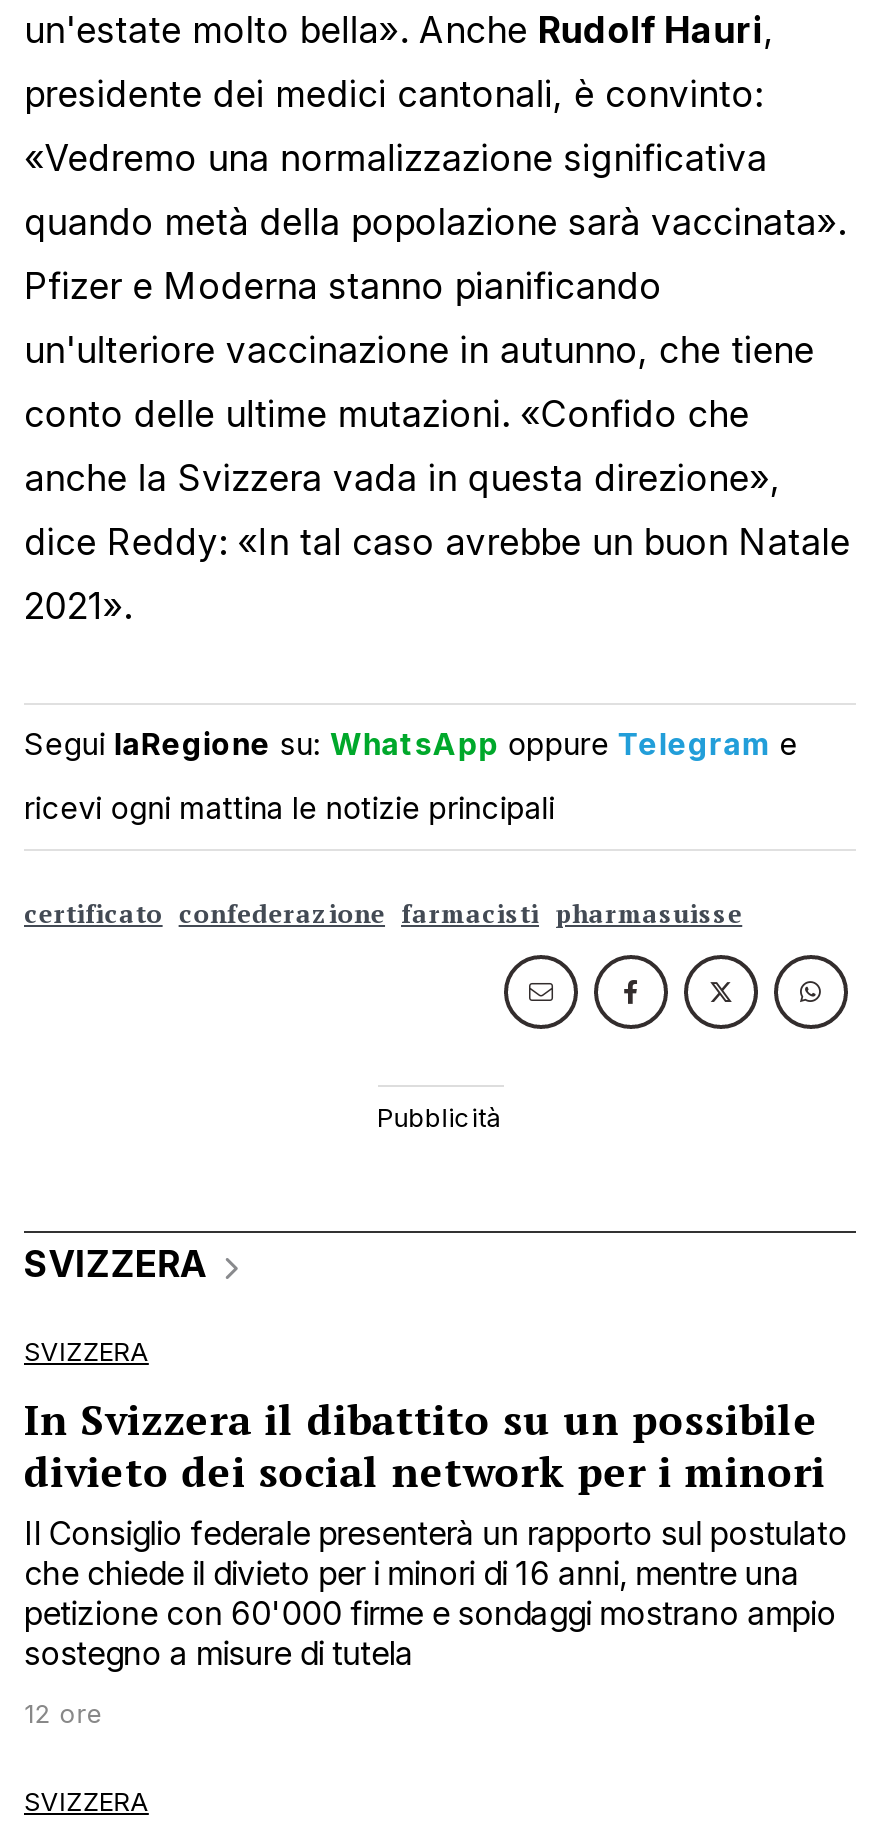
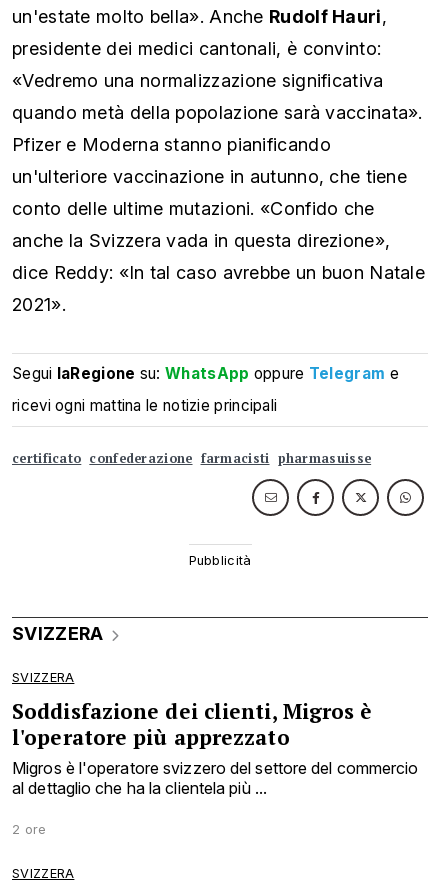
- In Svizzera il dibattito su un possibile
- divieto dei social network per i minori
- Il Consiglio federale presenterà un rapporto sul postulato
- che chiede il divieto per i minori di 16 anni, mentre una
- petizione con 60'000 firme e sondaggi mostrano ampio
- sostegno a misure di tutela
+ Soddisfazione dei clienti, Migros è
+ l'operatore più apprezzato
+ Migros è l'operatore svizzero del settore del commercio
+ al dettaglio che ha la clientela più ...

- 12 ore
+ 2 ore
